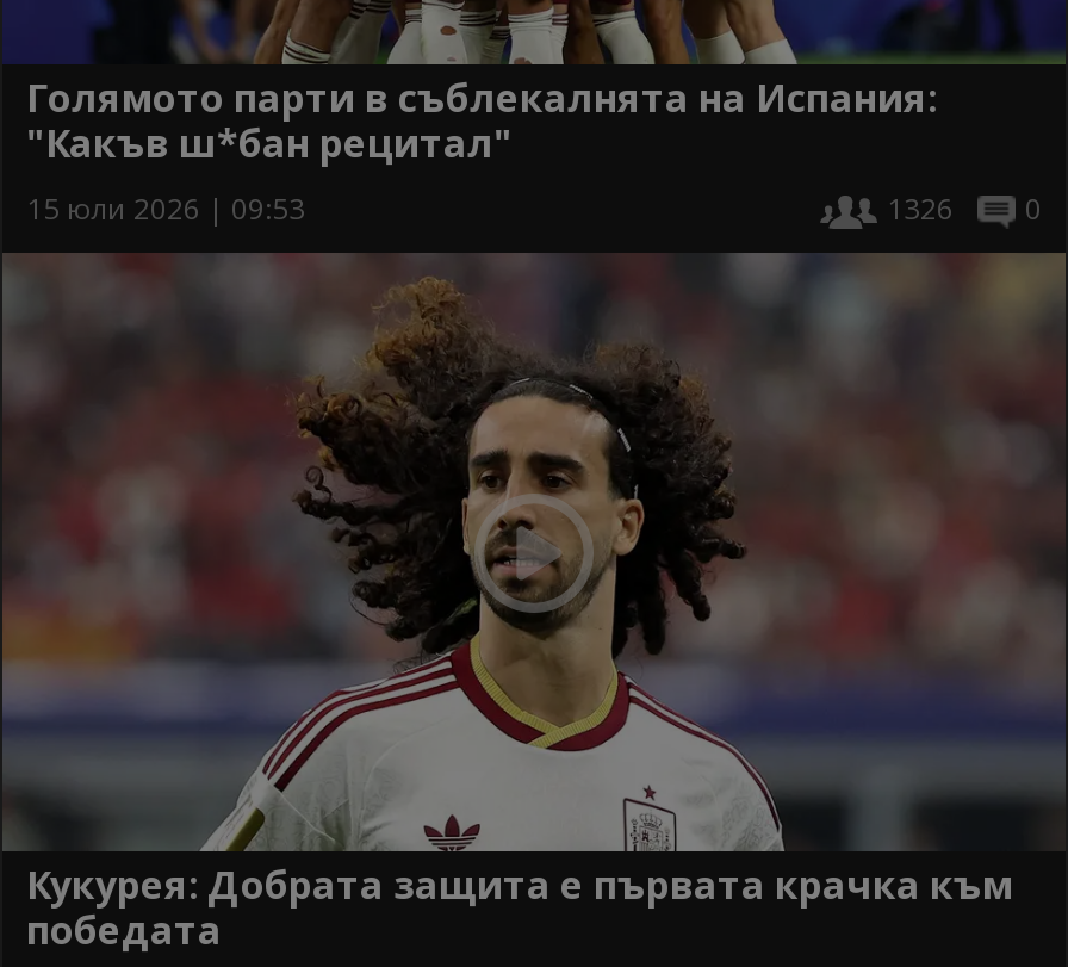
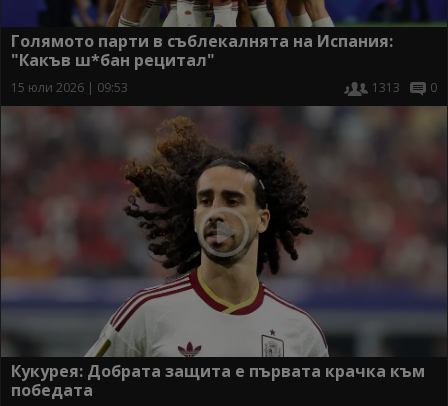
- 1326 0
+ 1313 0
